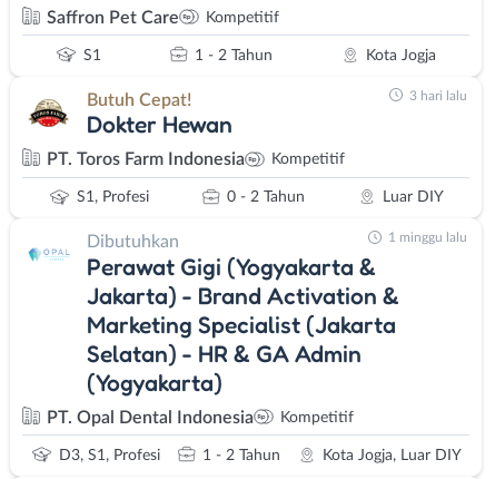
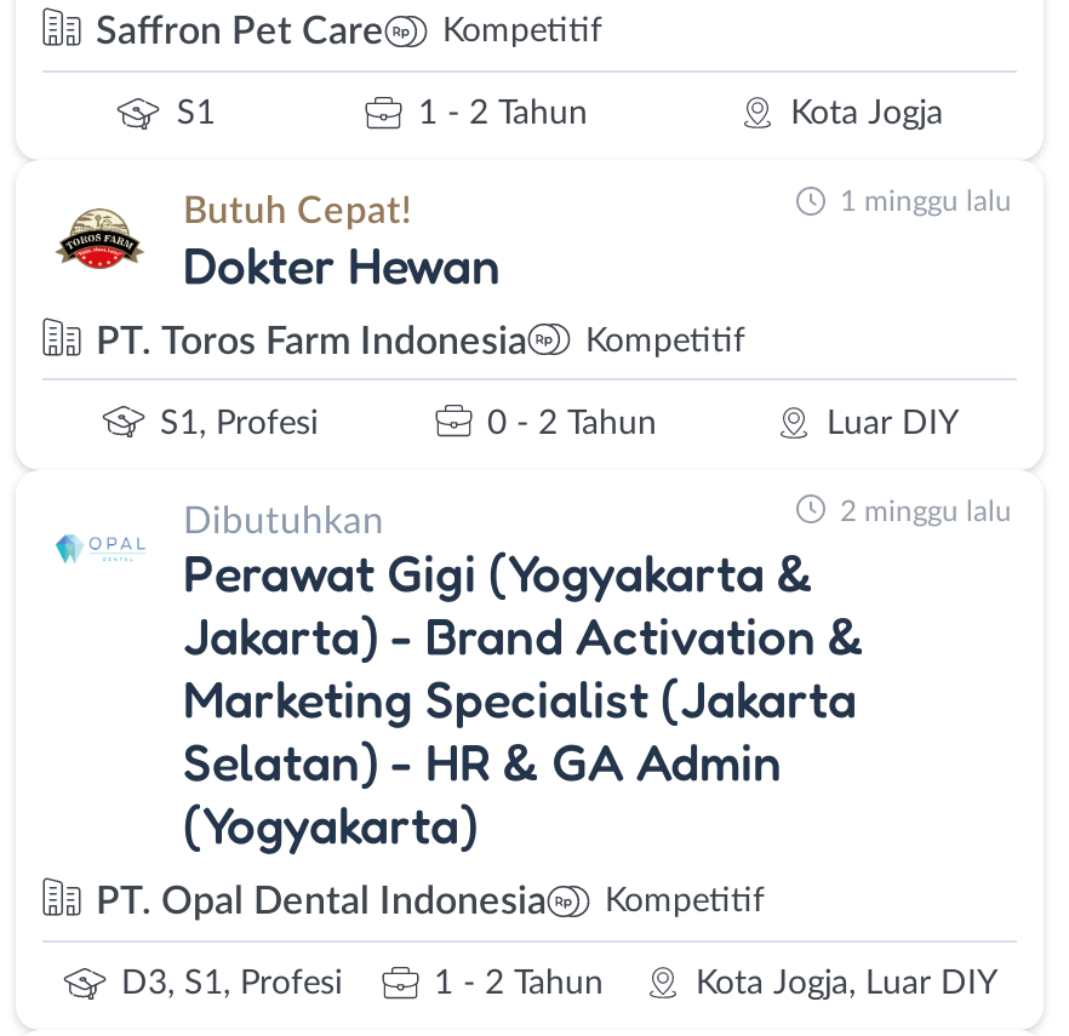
- 3 hari lalu
+ 1 minggu lalu

- 1 minggu lalu
+ 2 minggu lalu
